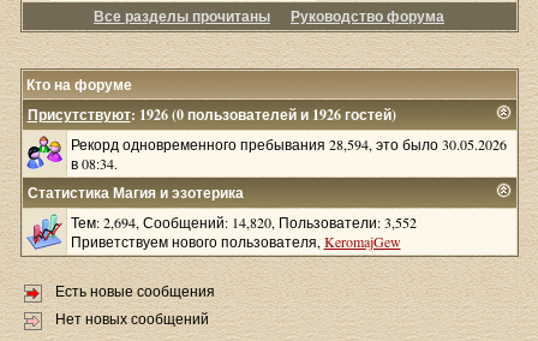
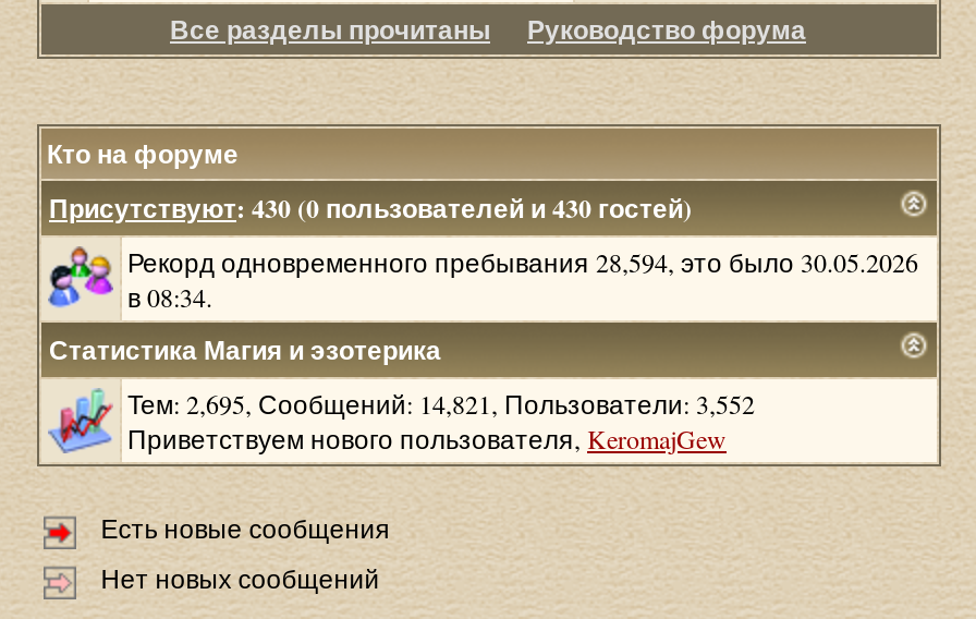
- Присутствуют: 1926 (0 пользователей и 1926 гостей)
+ Присутствуют: 430 (0 пользователей и 430 гостей)

- Тем: 2,694, Сообщений: 14,820, Пользователи: 3,552
+ Тем: 2,695, Сообщений: 14,821, Пользователи: 3,552
